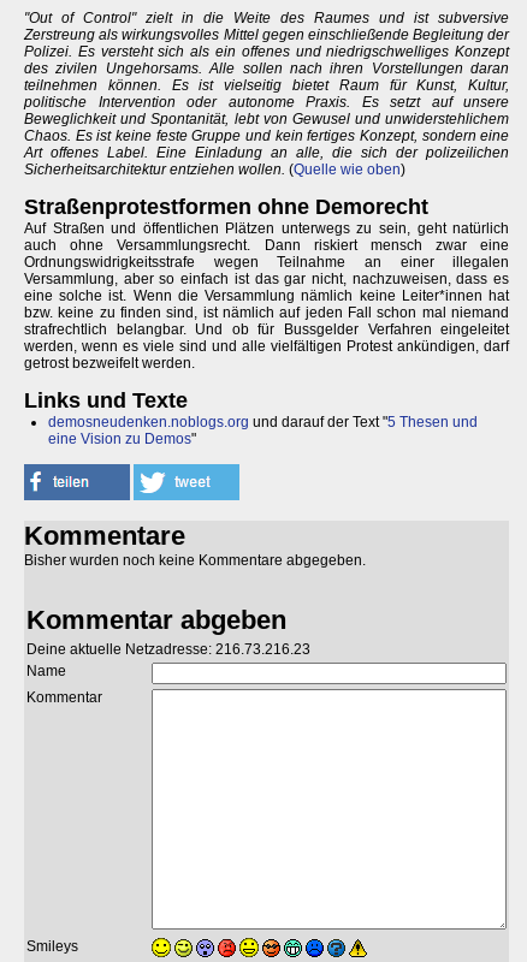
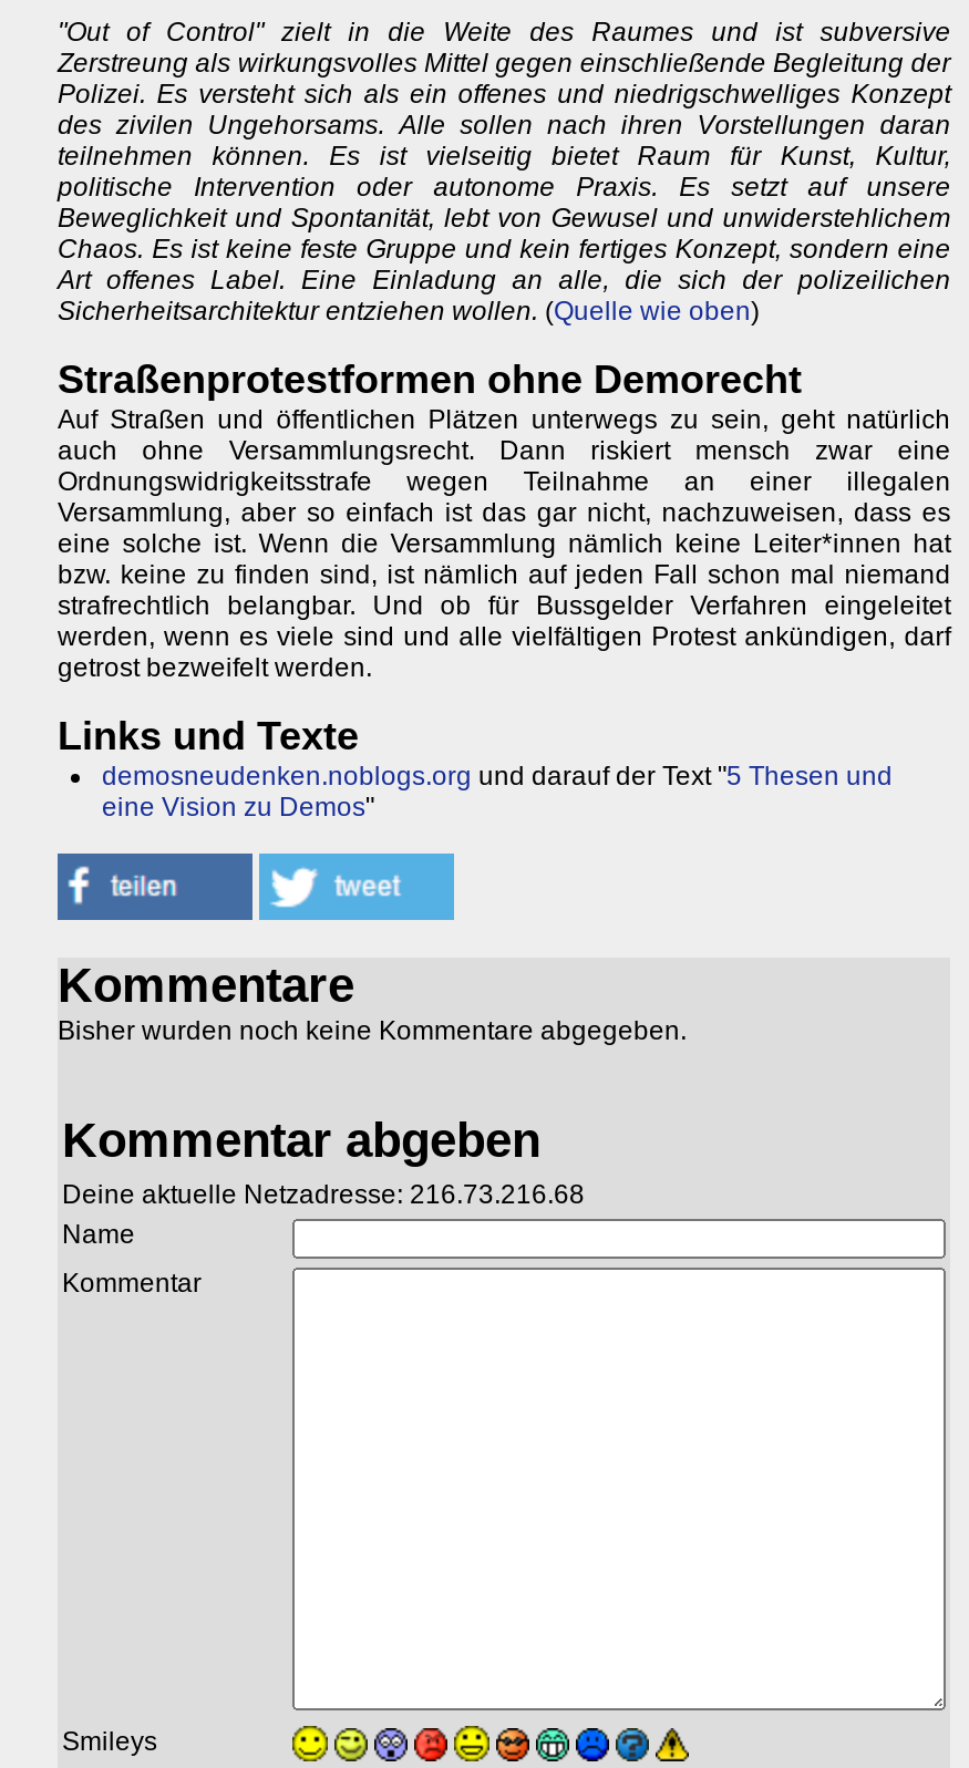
- Deine aktuelle Netzadresse: 216.73.216.23
+ Deine aktuelle Netzadresse: 216.73.216.68
